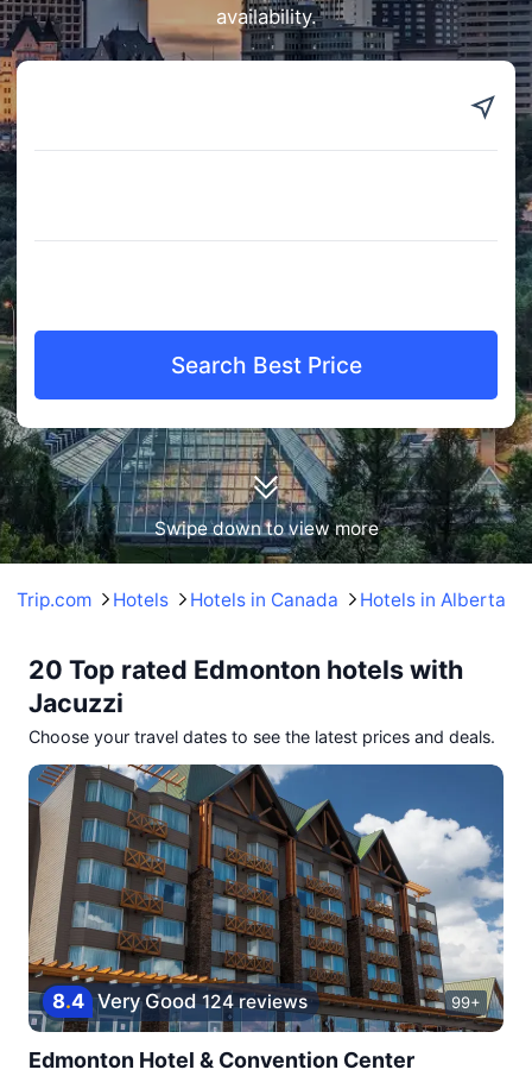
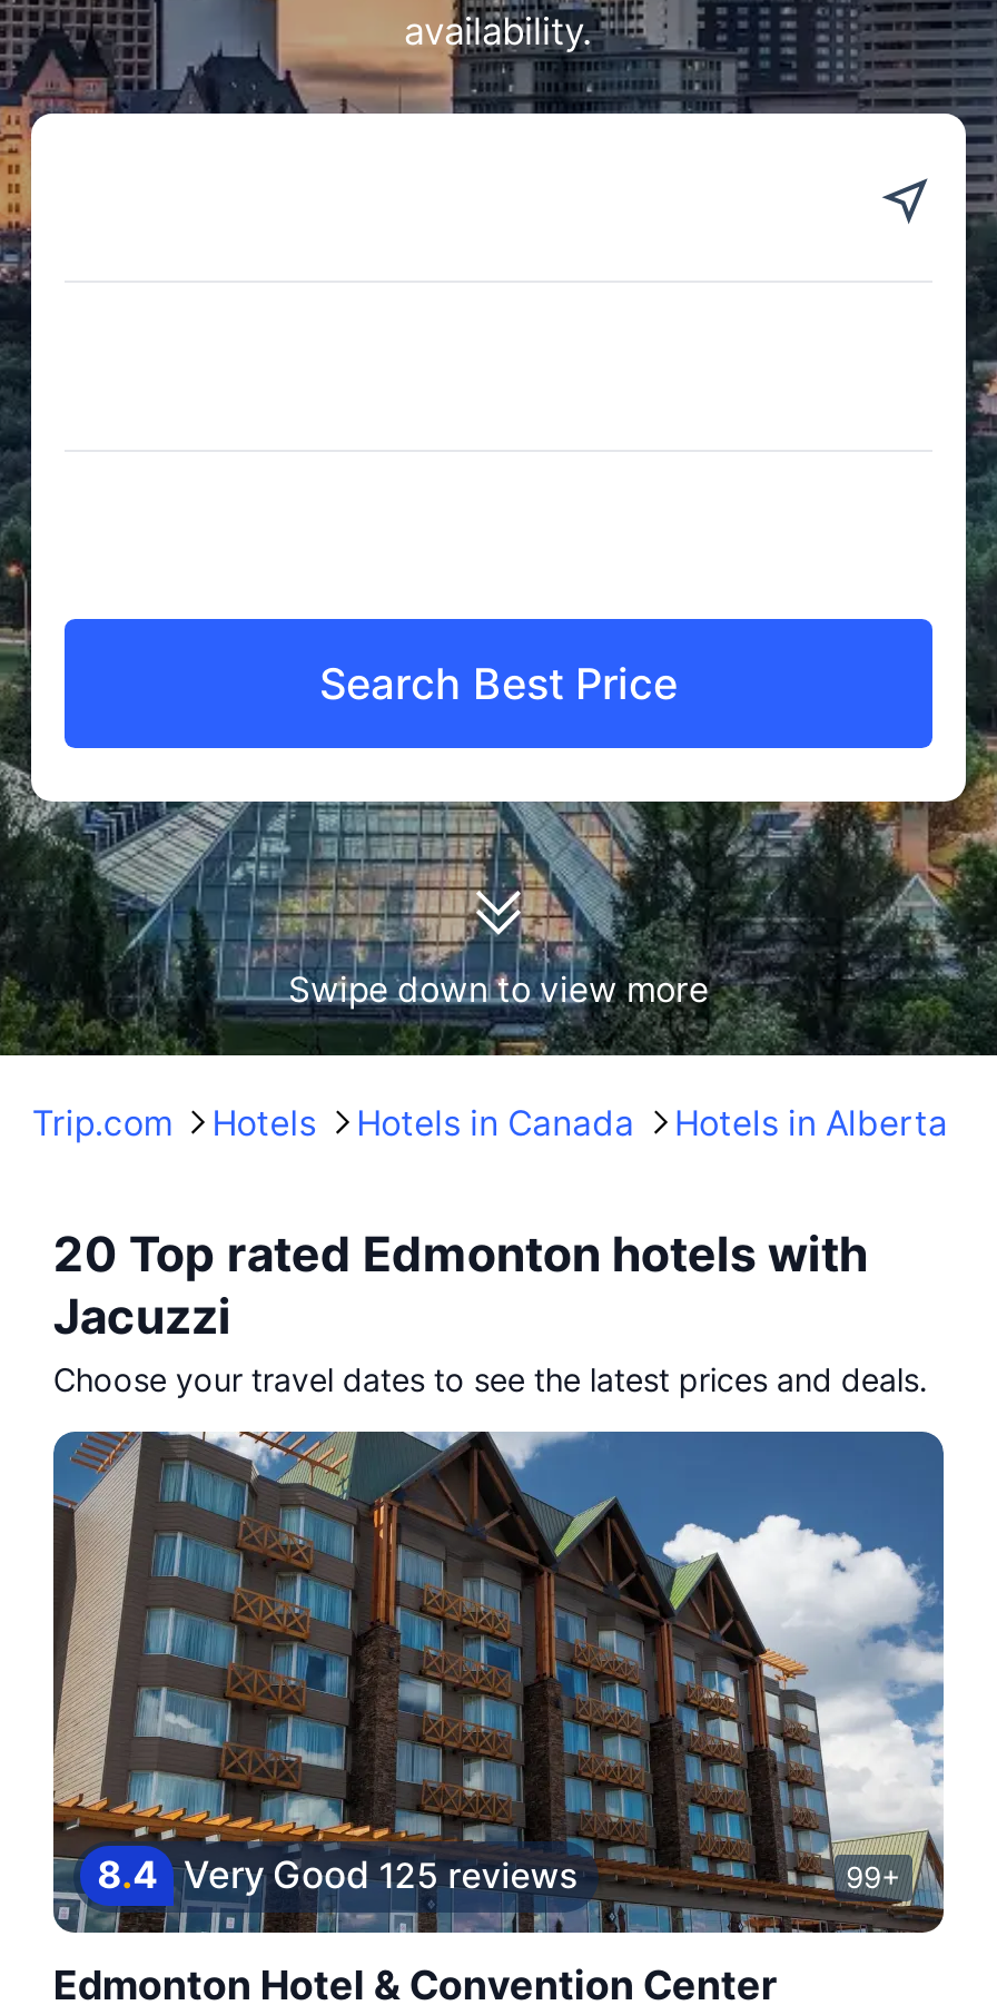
- 8.4 Very Good 124 reviews
+ 8.4 Very Good 125 reviews
